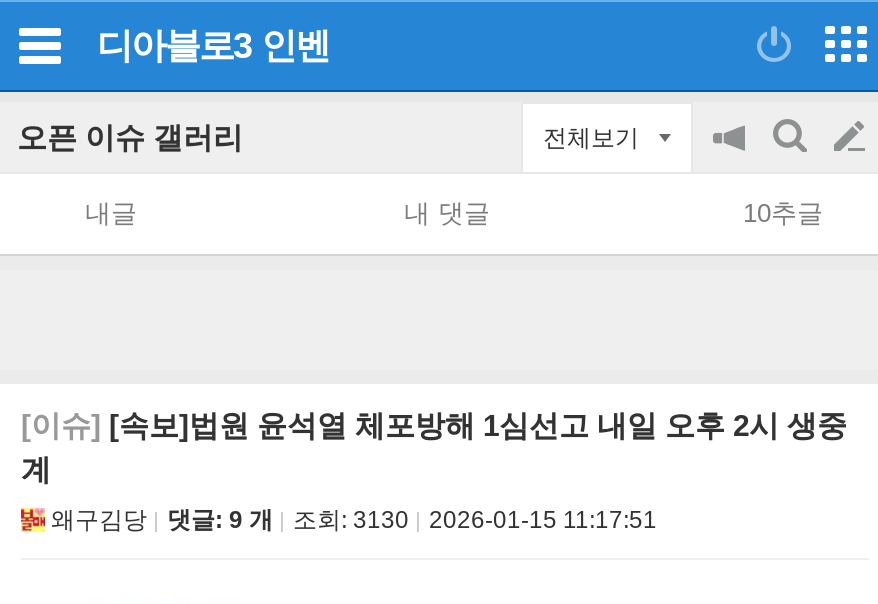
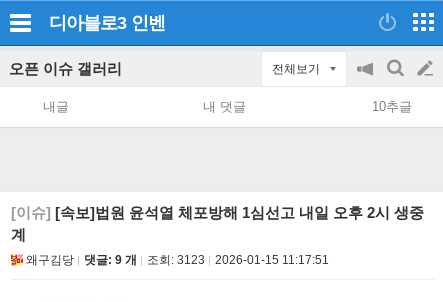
- 왜구김당 댓글: 9 개 조회: 3130 2026-01-15 11:17:51
+ 왜구김당 댓글: 9 개 조회: 3123 2026-01-15 11:17:51
